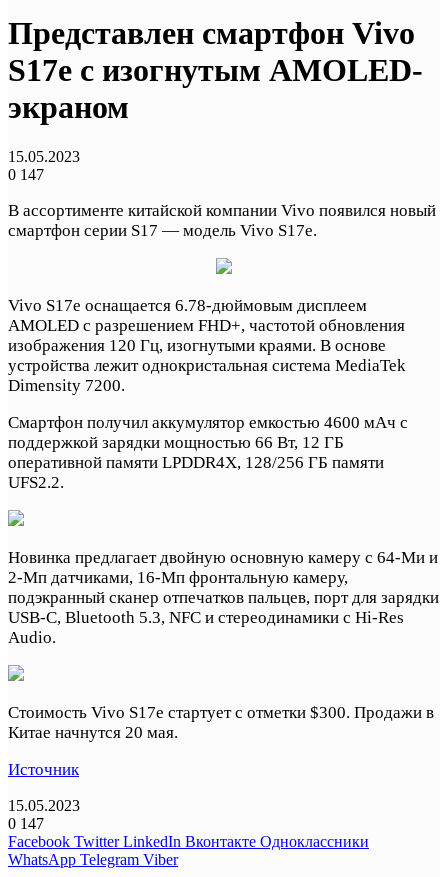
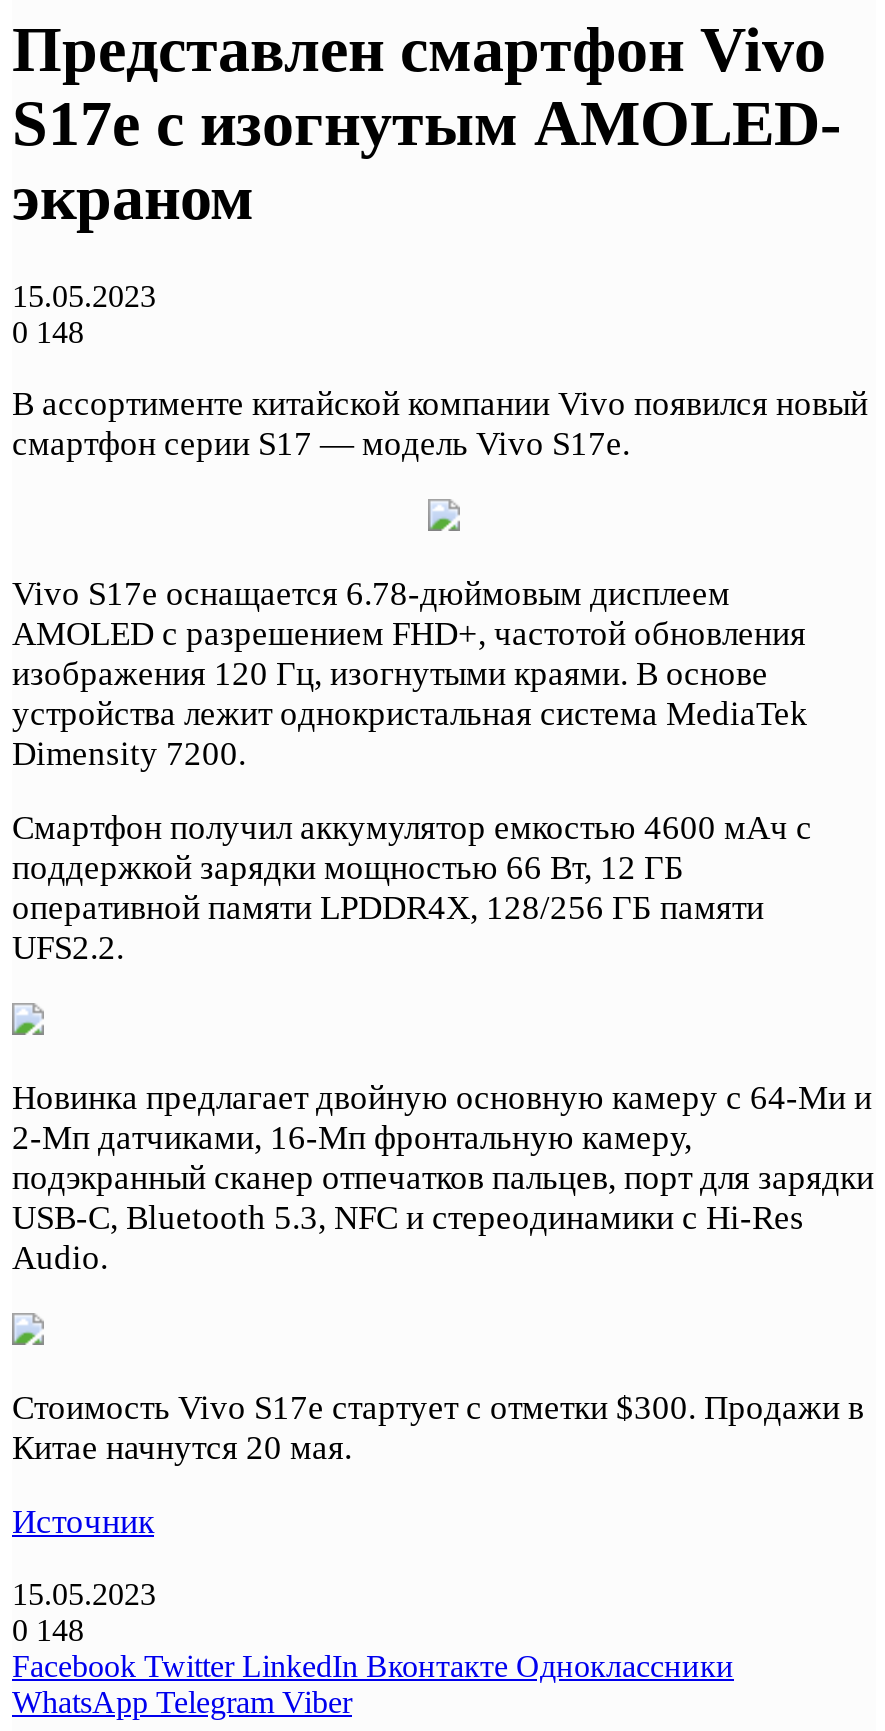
- 0 147
+ 0 148

- 0 147
+ 0 148
